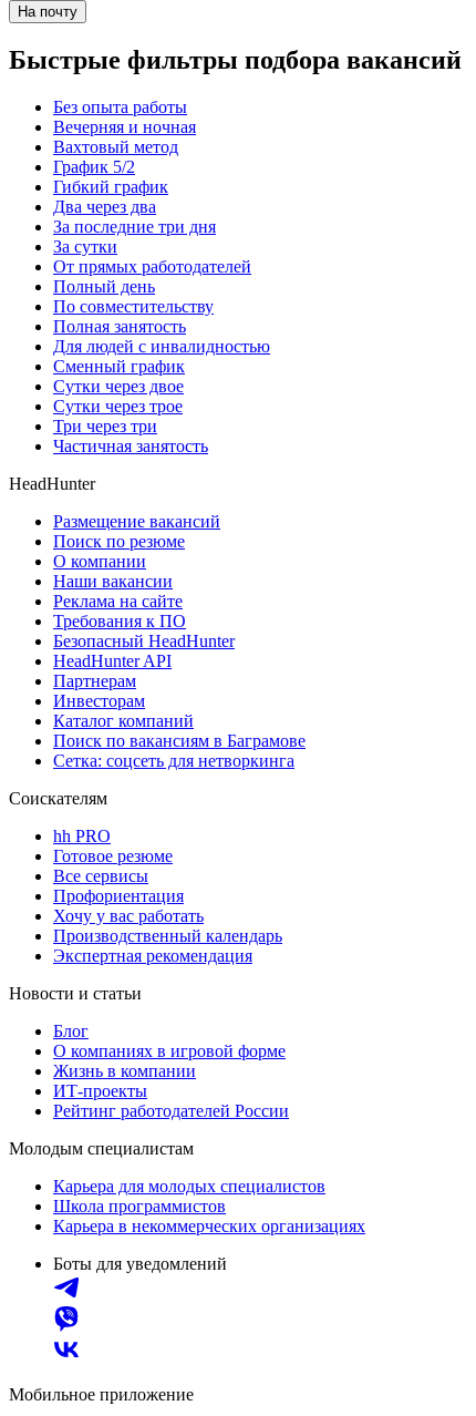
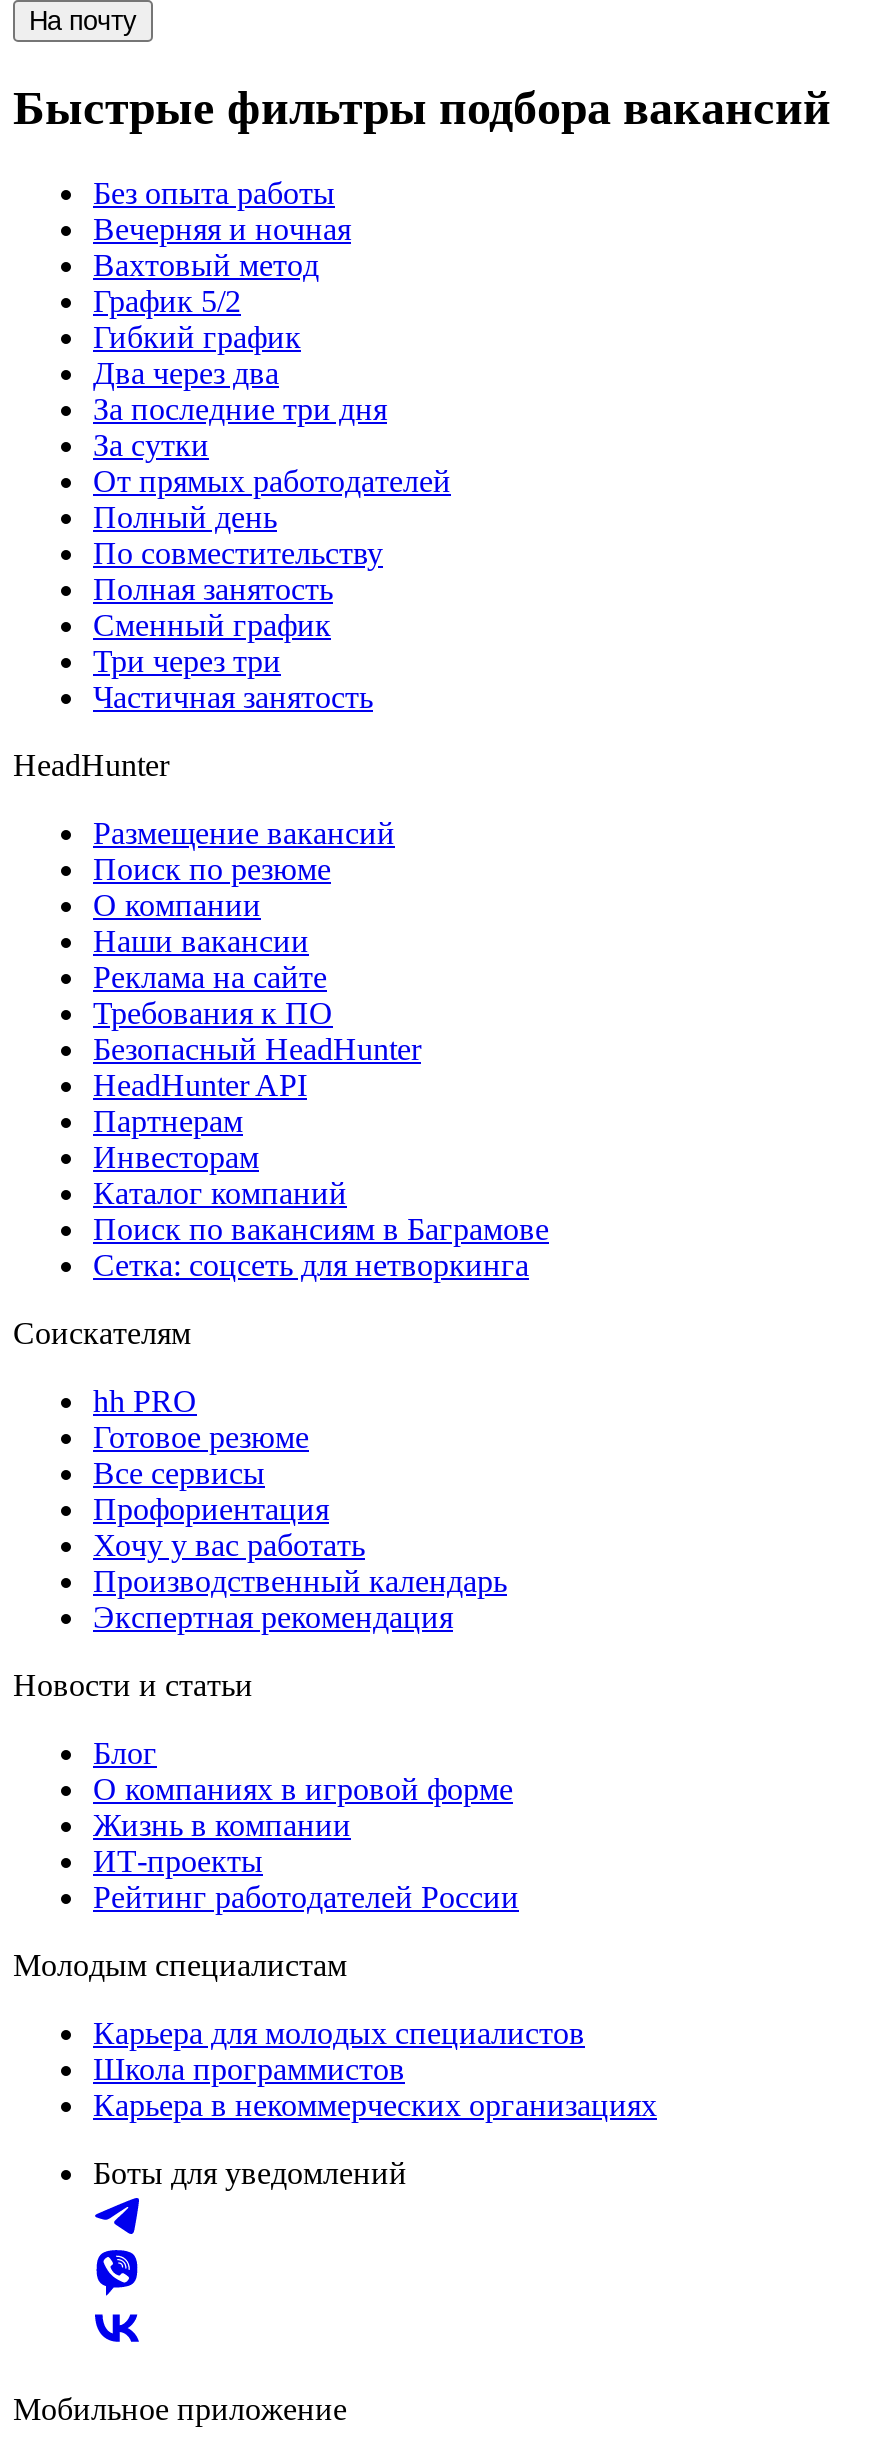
- Для людей с инвалидностью

- Сутки через двое
- Сутки через трое
